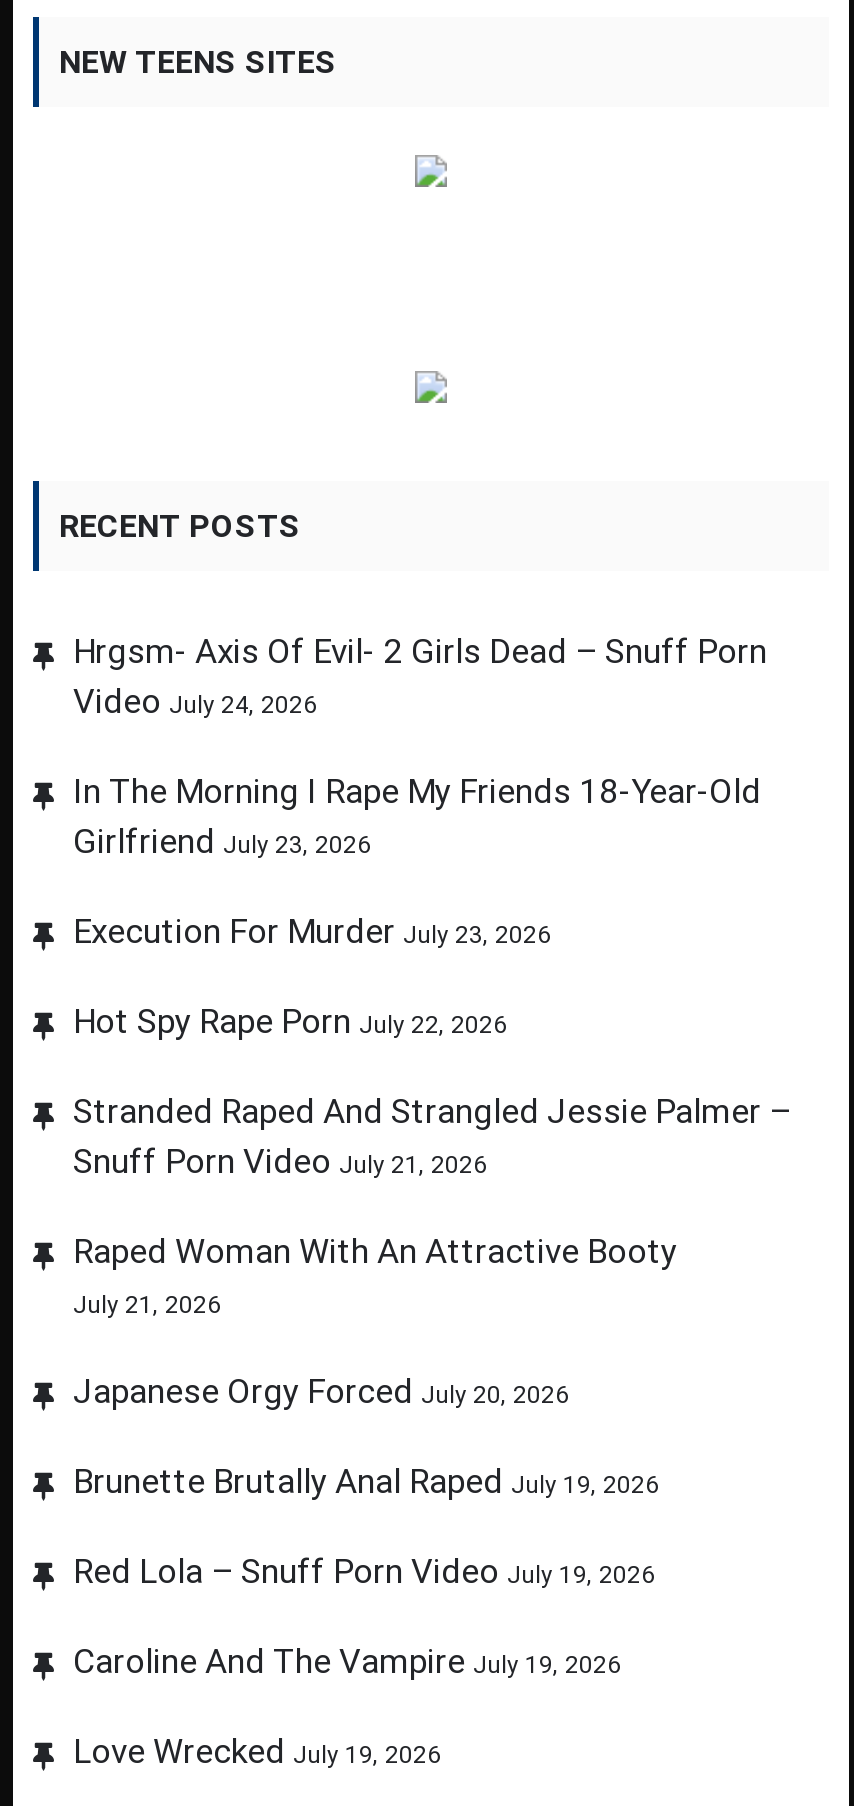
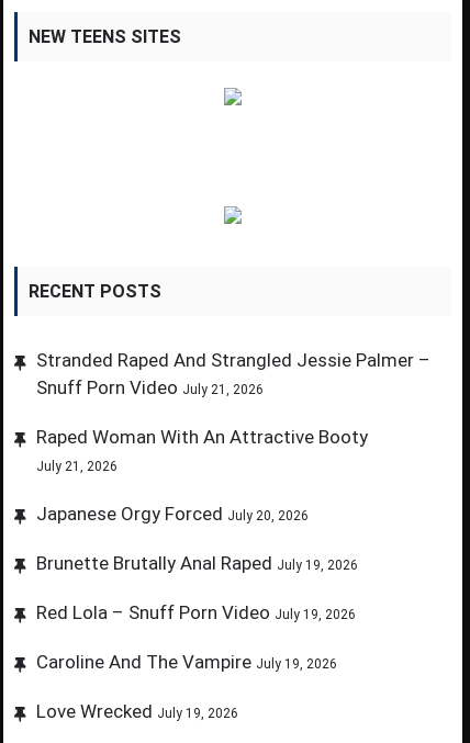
- Hrgsm- Axis Of Evil- 2 Girls Dead – Snuff Porn
- Video July 24, 2026
- In The Morning I Rape My Friends 18-Year-Old
- Girlfriend July 23, 2026
- Execution For Murder July 23, 2026
- Hot Spy Rape Porn July 22, 2026
